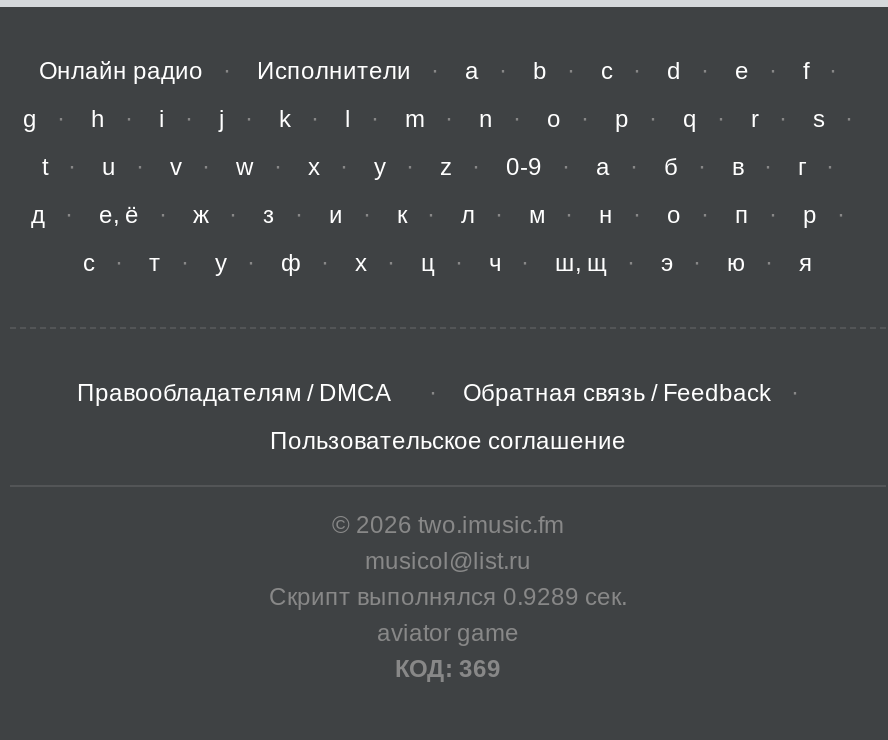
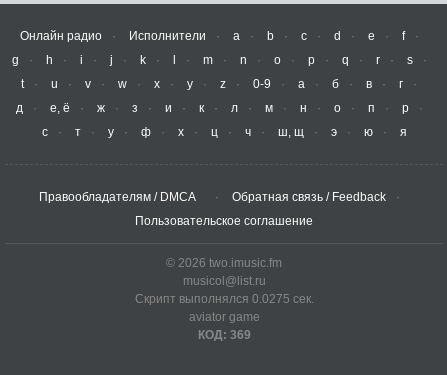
- Скрипт выполнялся 0.9289 сек.
+ Скрипт выполнялся 0.0275 сек.
